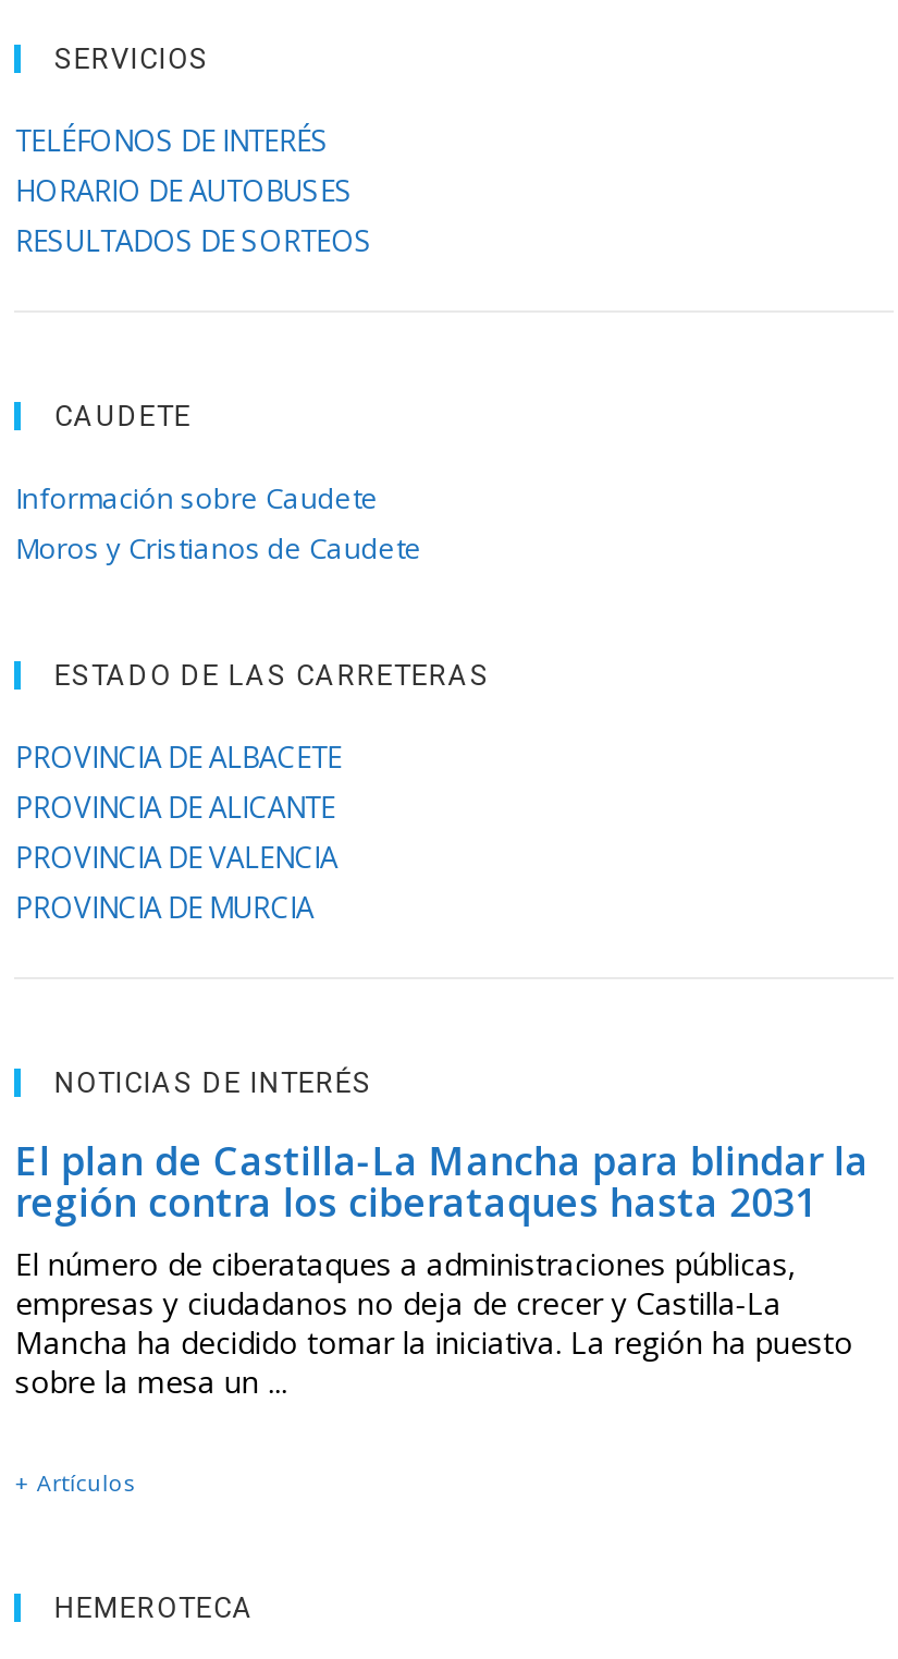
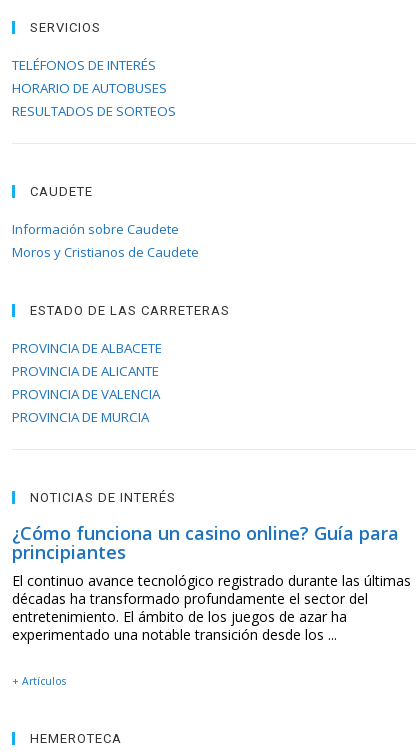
- El plan de Castilla-La Mancha para blindar la
- región contra los ciberataques hasta 2031
- El número de ciberataques a administraciones públicas,
- empresas y ciudadanos no deja de crecer y Castilla-La
- Mancha ha decidido tomar la iniciativa. La región ha puesto
- sobre la mesa un ...
+ ¿Cómo funciona un casino online? Guía para
+ principiantes
+ El continuo avance tecnológico registrado durante las últimas
+ décadas ha transformado profundamente el sector del
+ entretenimiento. El ámbito de los juegos de azar ha
+ experimentado una notable transición desde los ...
